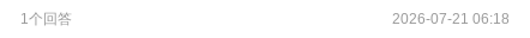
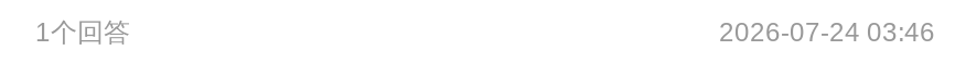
- 2026-07-21 06:18
+ 2026-07-24 03:46
